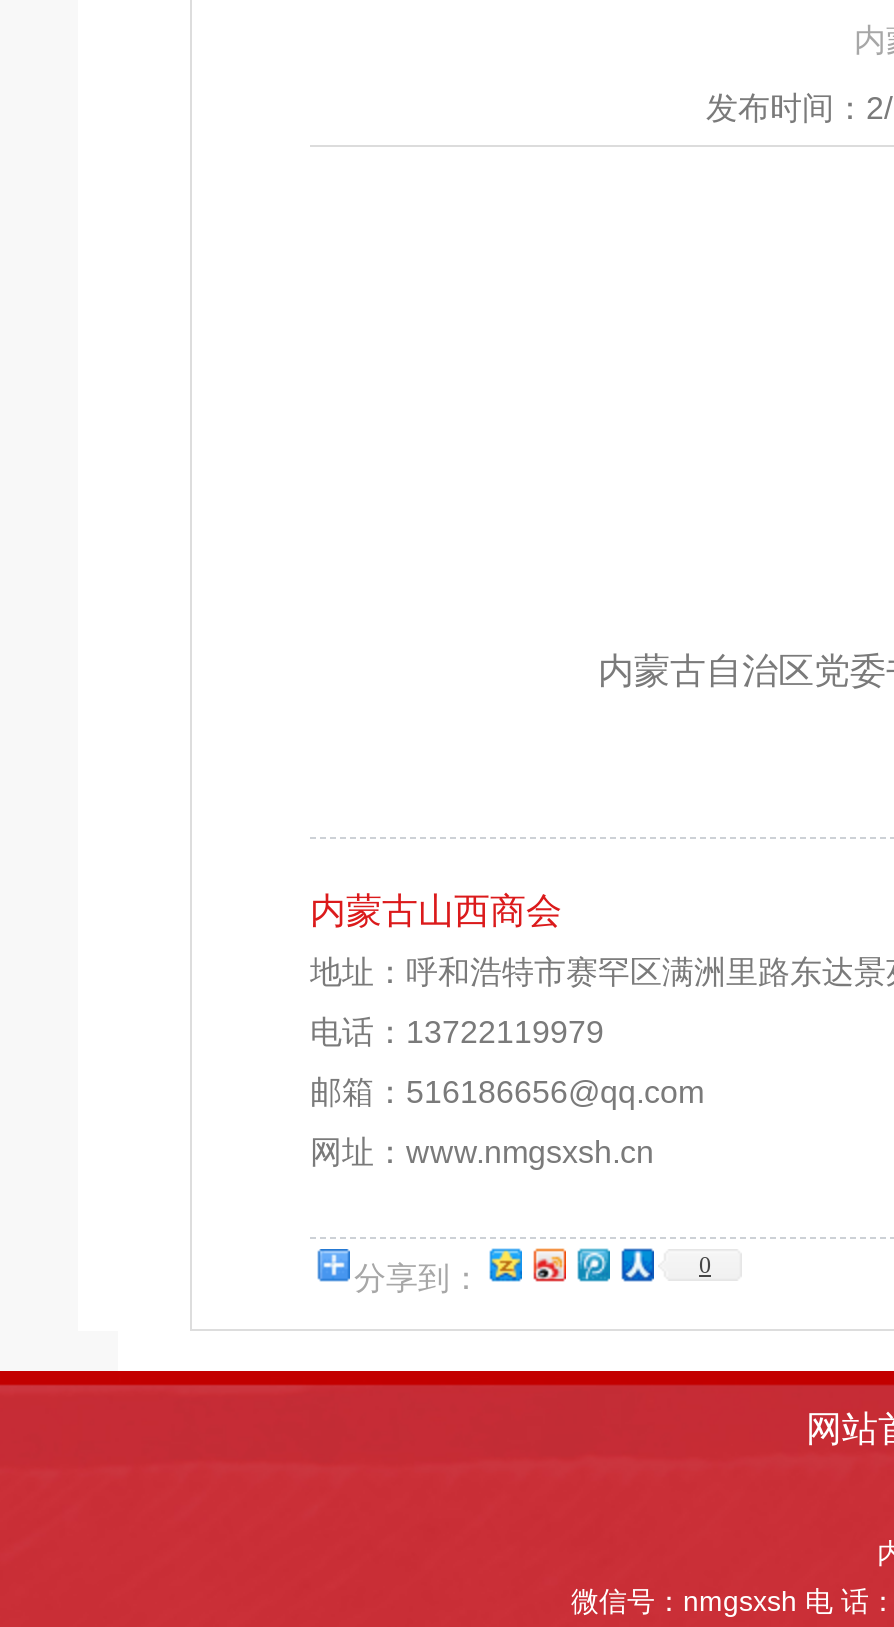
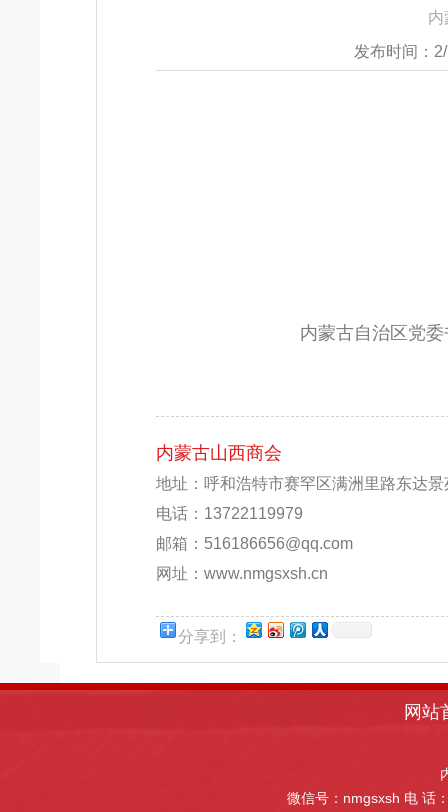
- 0
